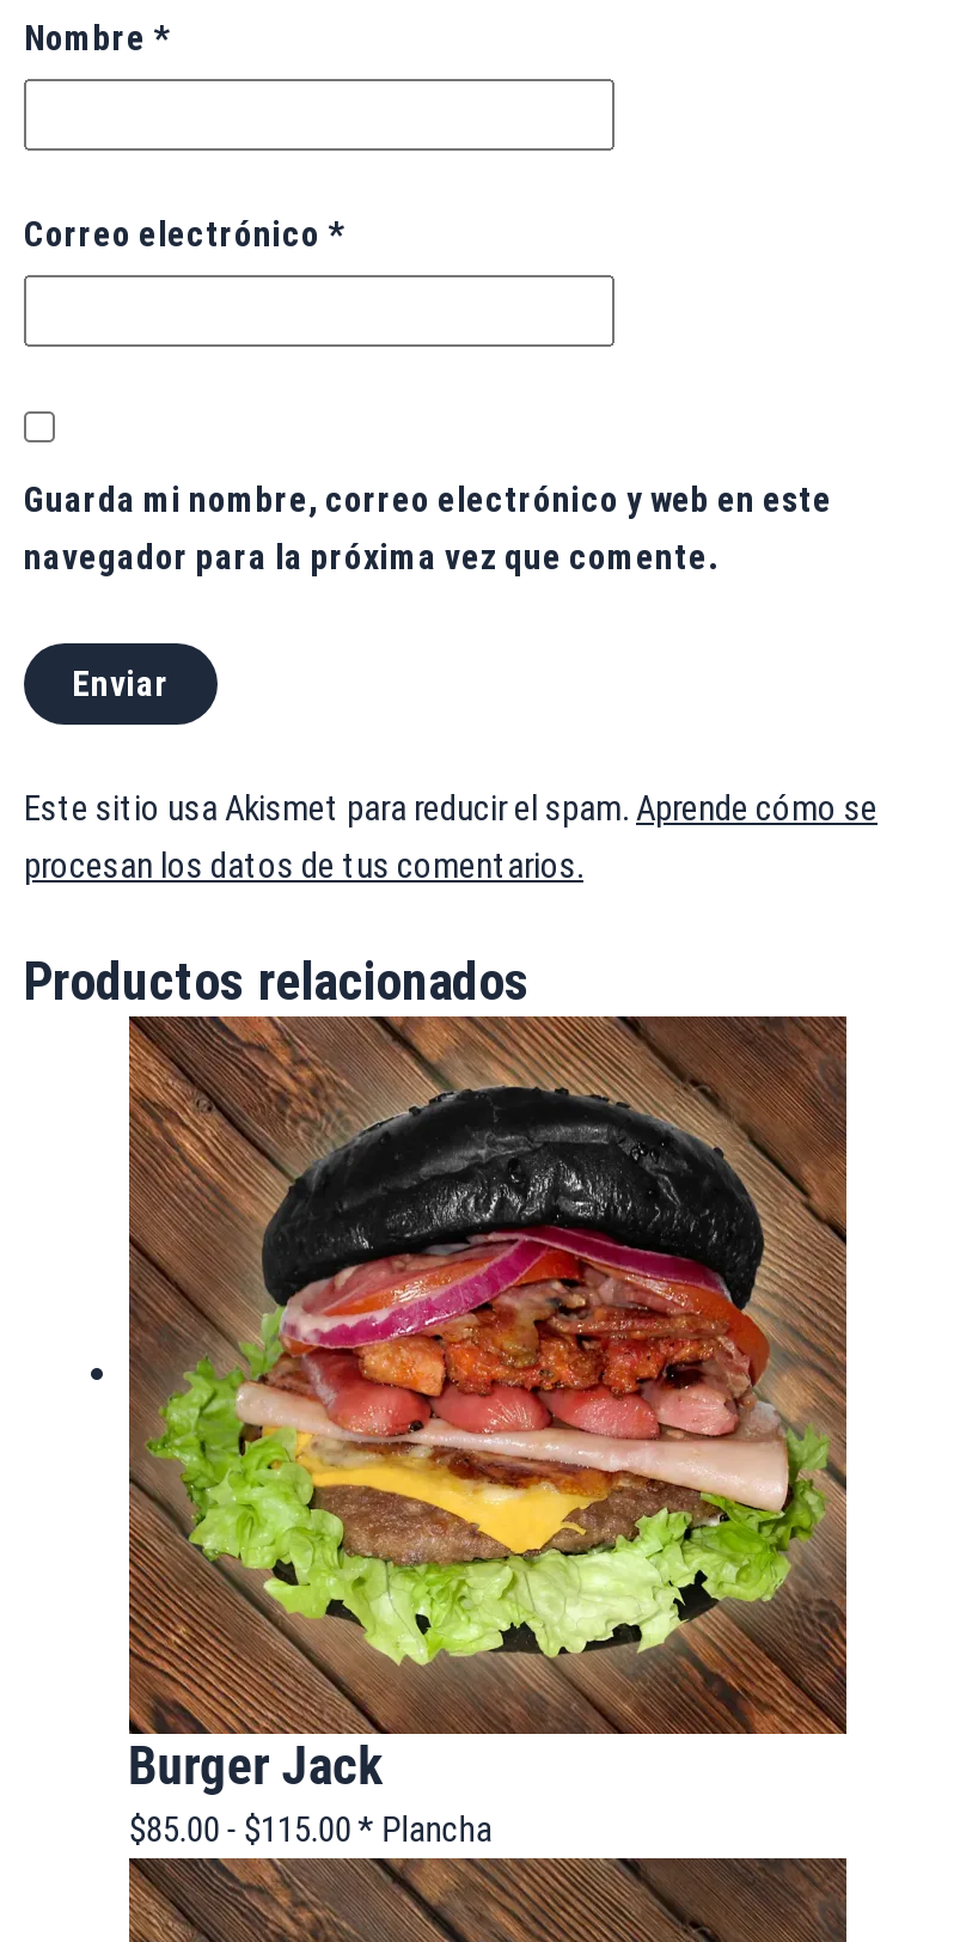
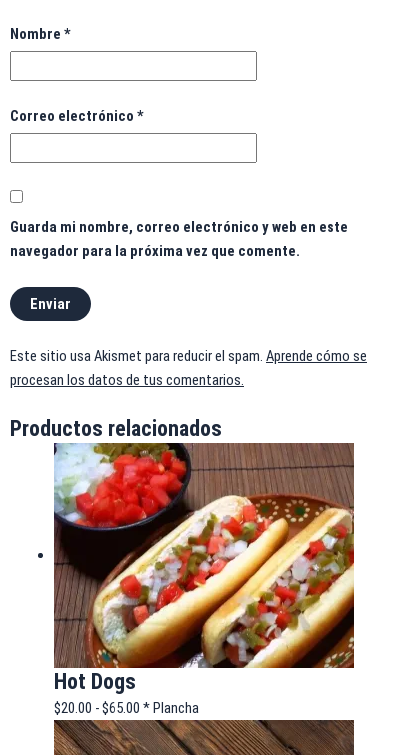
- [image]
- Burger Jack
- $85.00 - $115.00
+ [image]
+ Hot Dogs
+ $20.00 - $65.00
